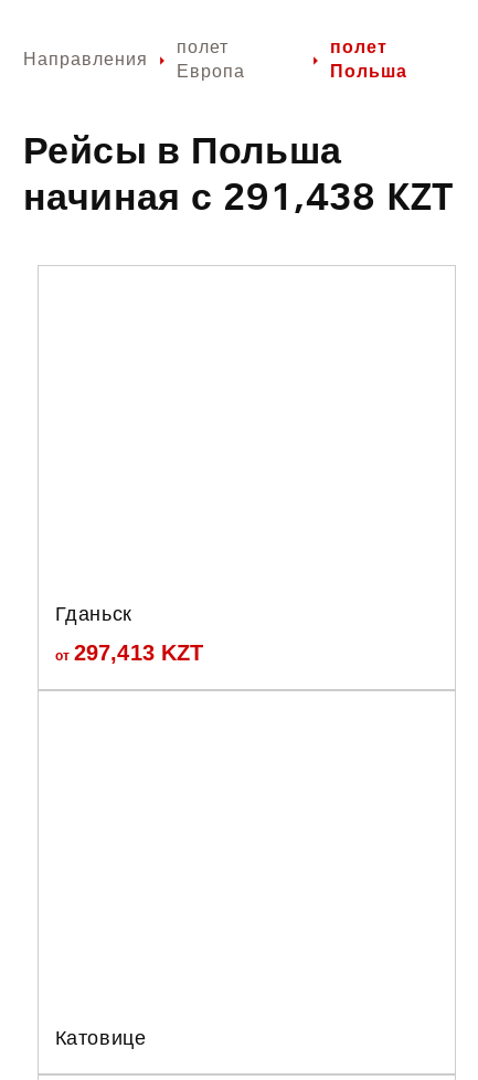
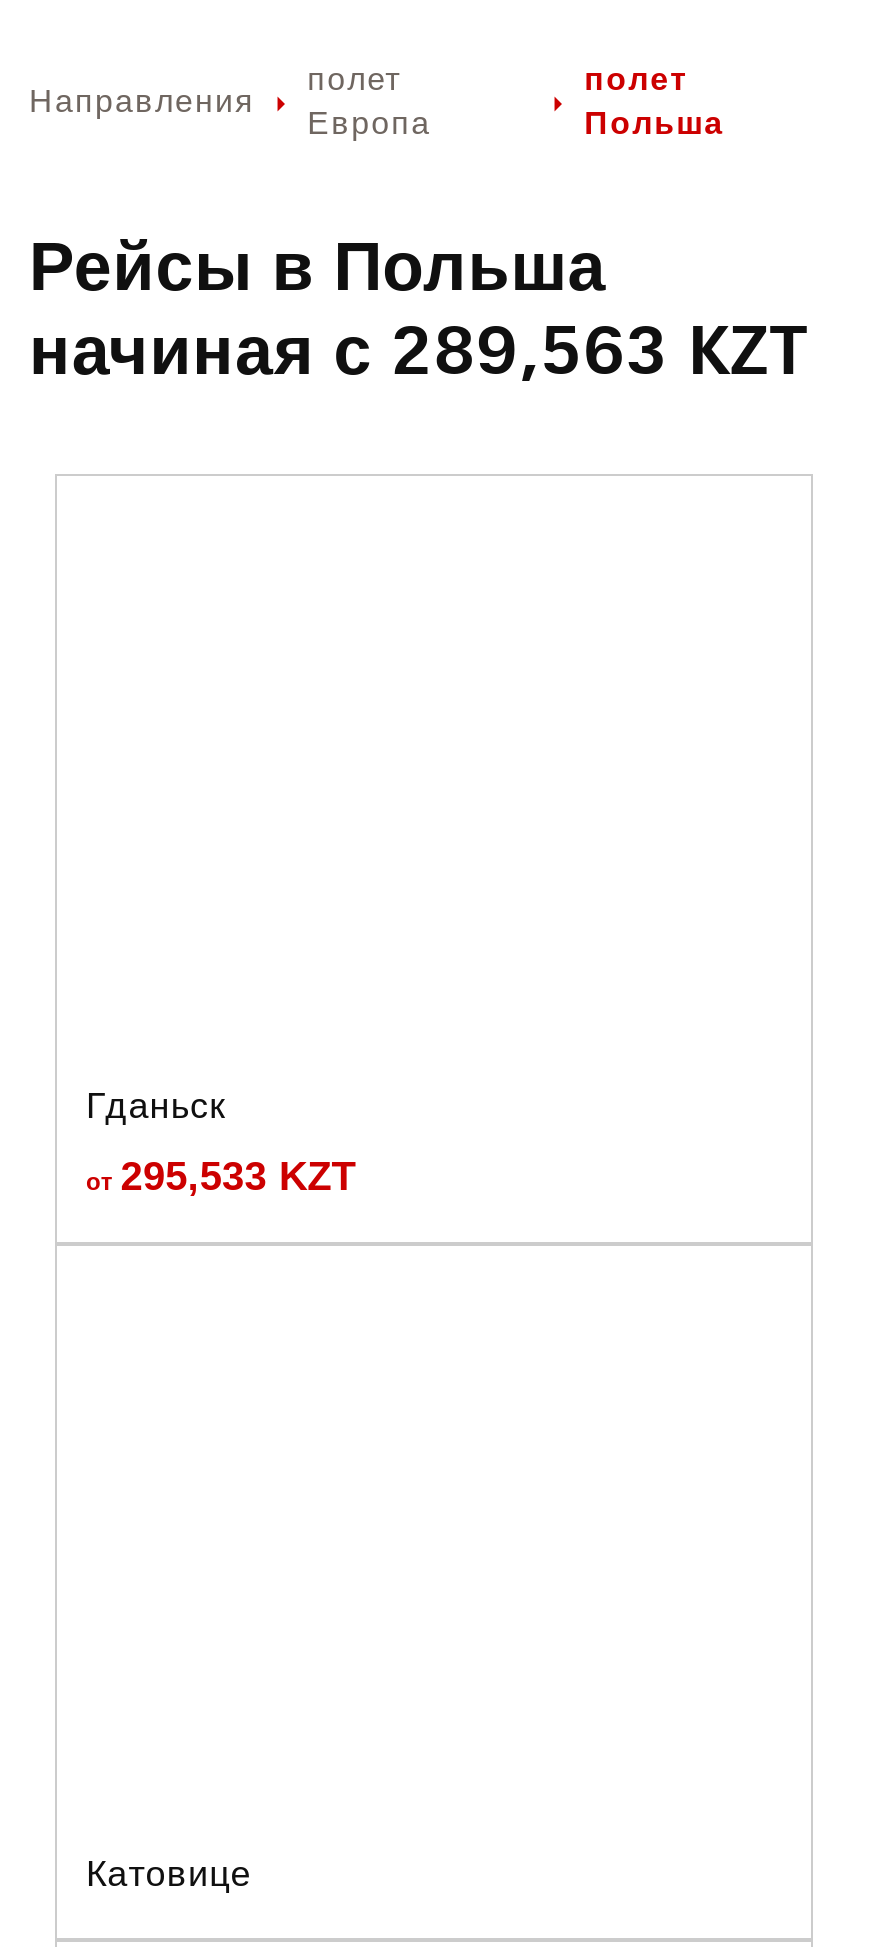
- начиная с 291,438 KZT
+ начиная с 289,563 KZT

- от 297,413 KZT
+ от 295,533 KZT
